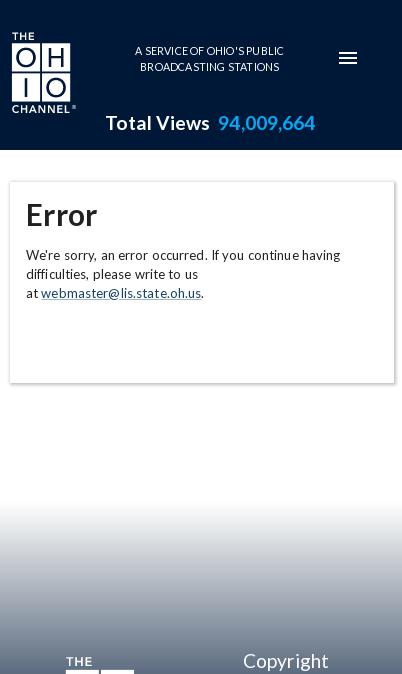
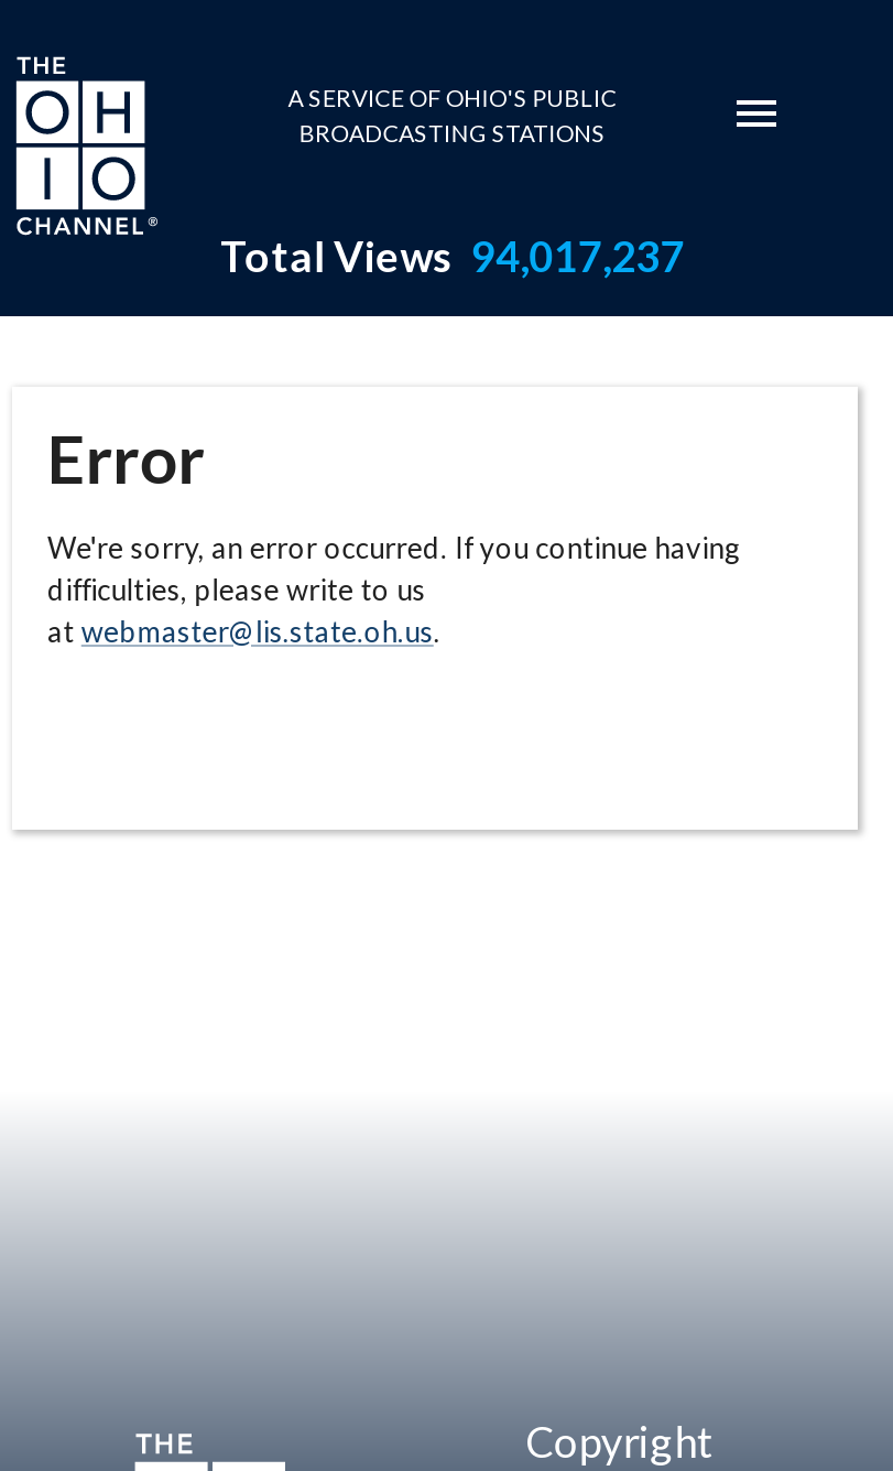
- Total Views 94,009,664
+ Total Views 94,017,237
